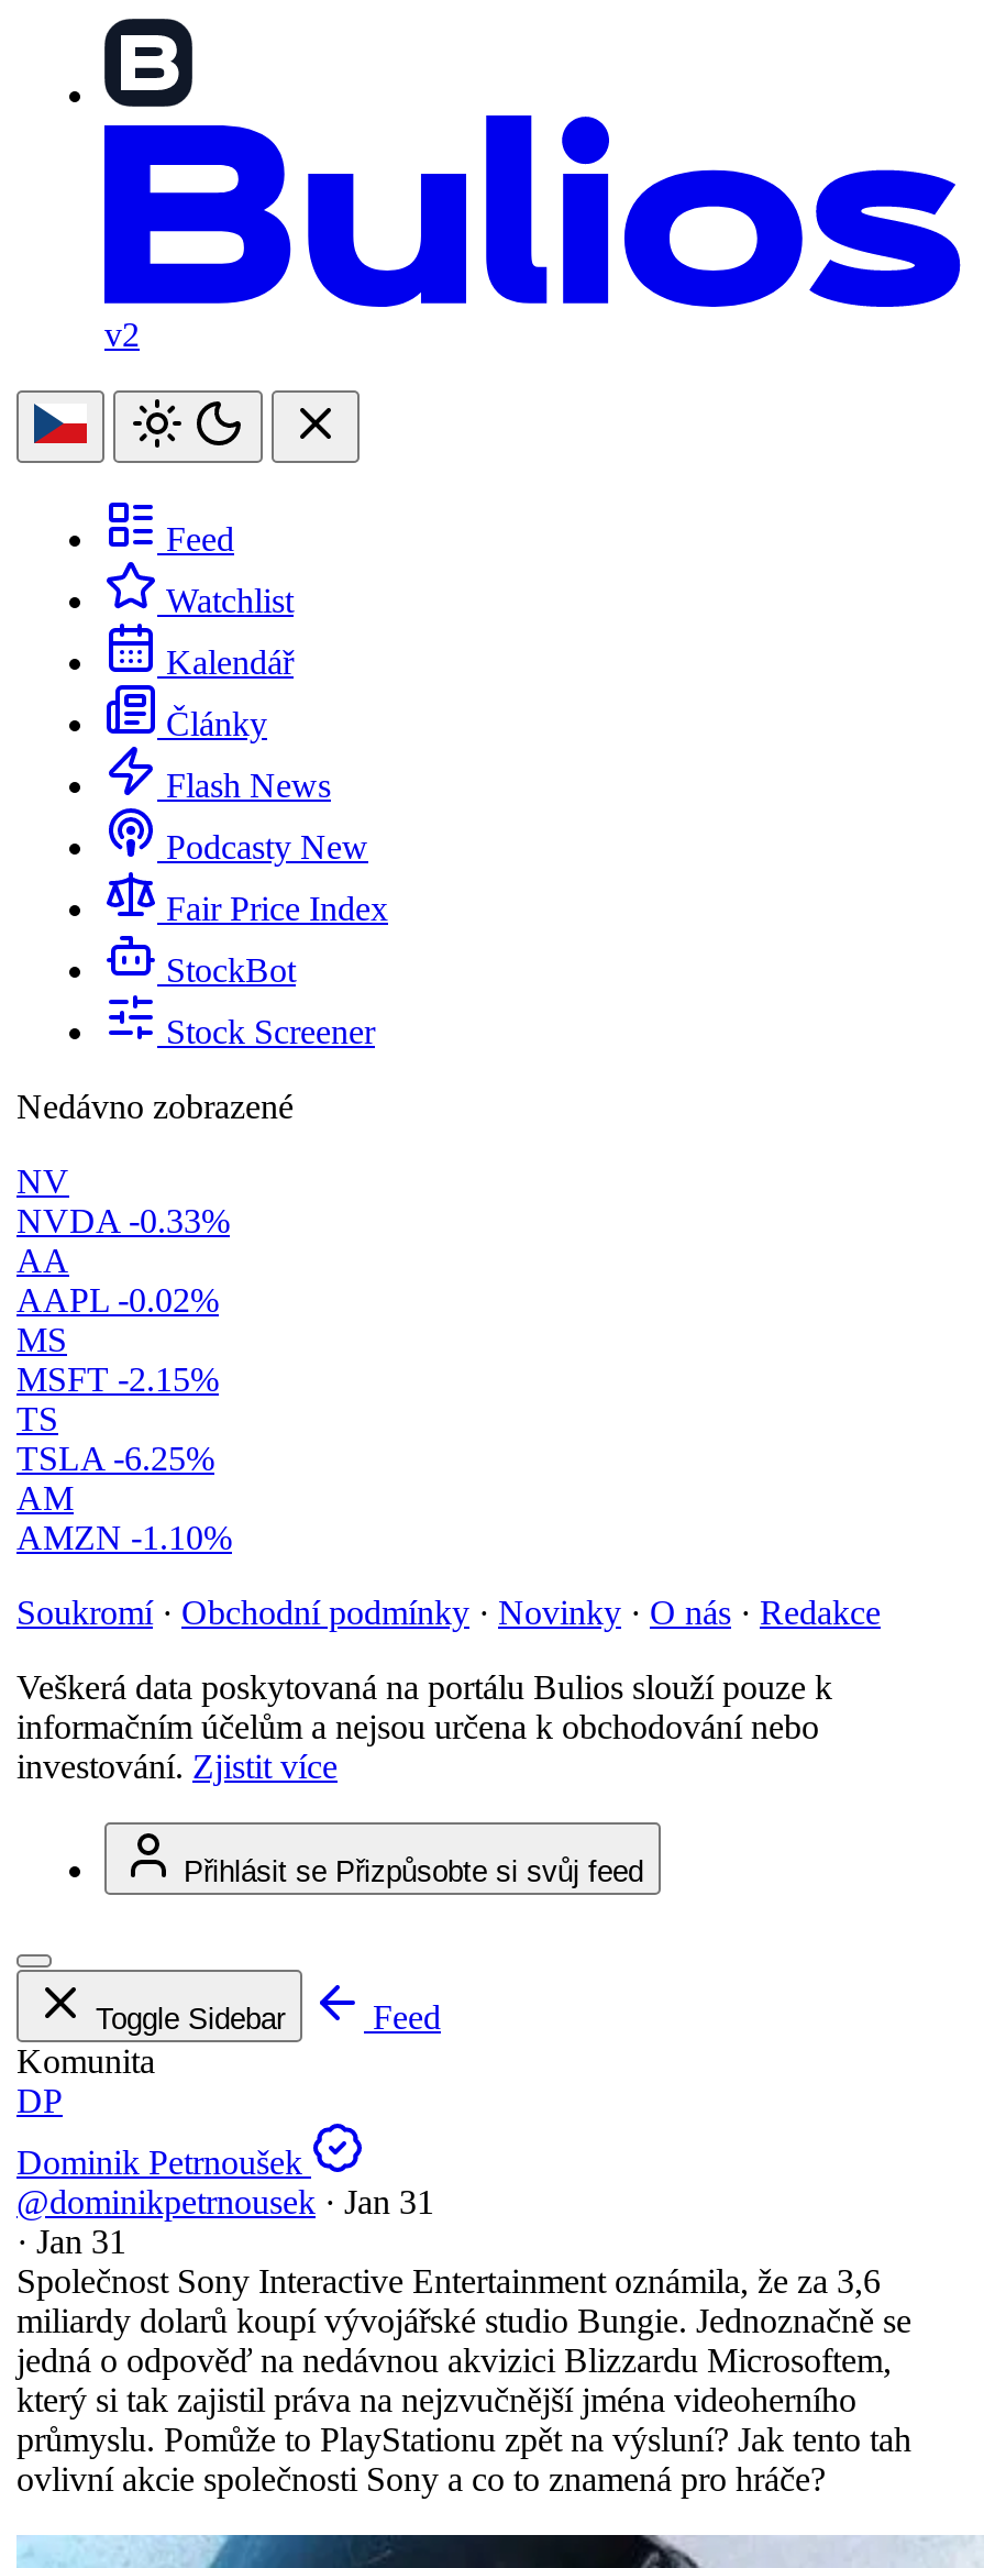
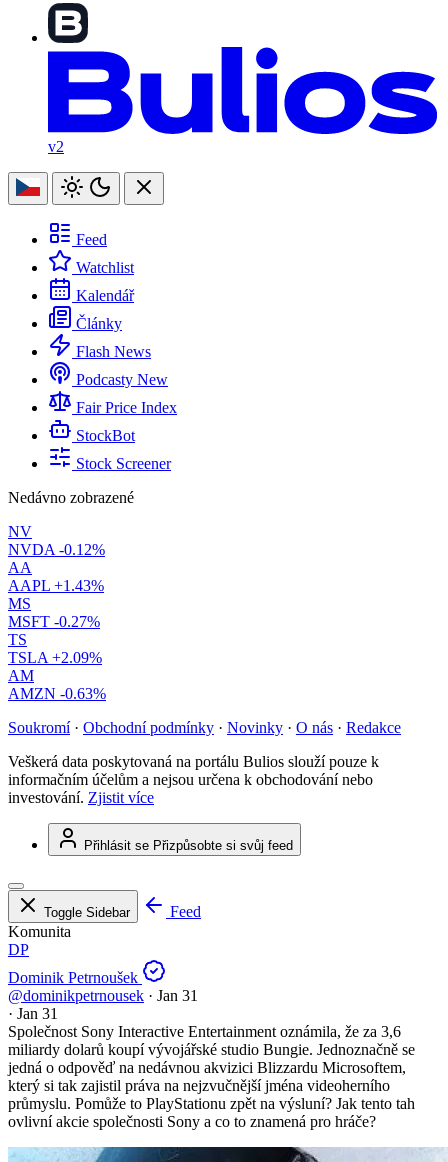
- NVDA -0.33%
+ NVDA -0.12%

- AAPL -0.02%
+ AAPL +1.43%

- MSFT -2.15%
+ MSFT -0.27%

- TSLA -6.25%
+ TSLA +2.09%

- AMZN -1.10%
+ AMZN -0.63%
